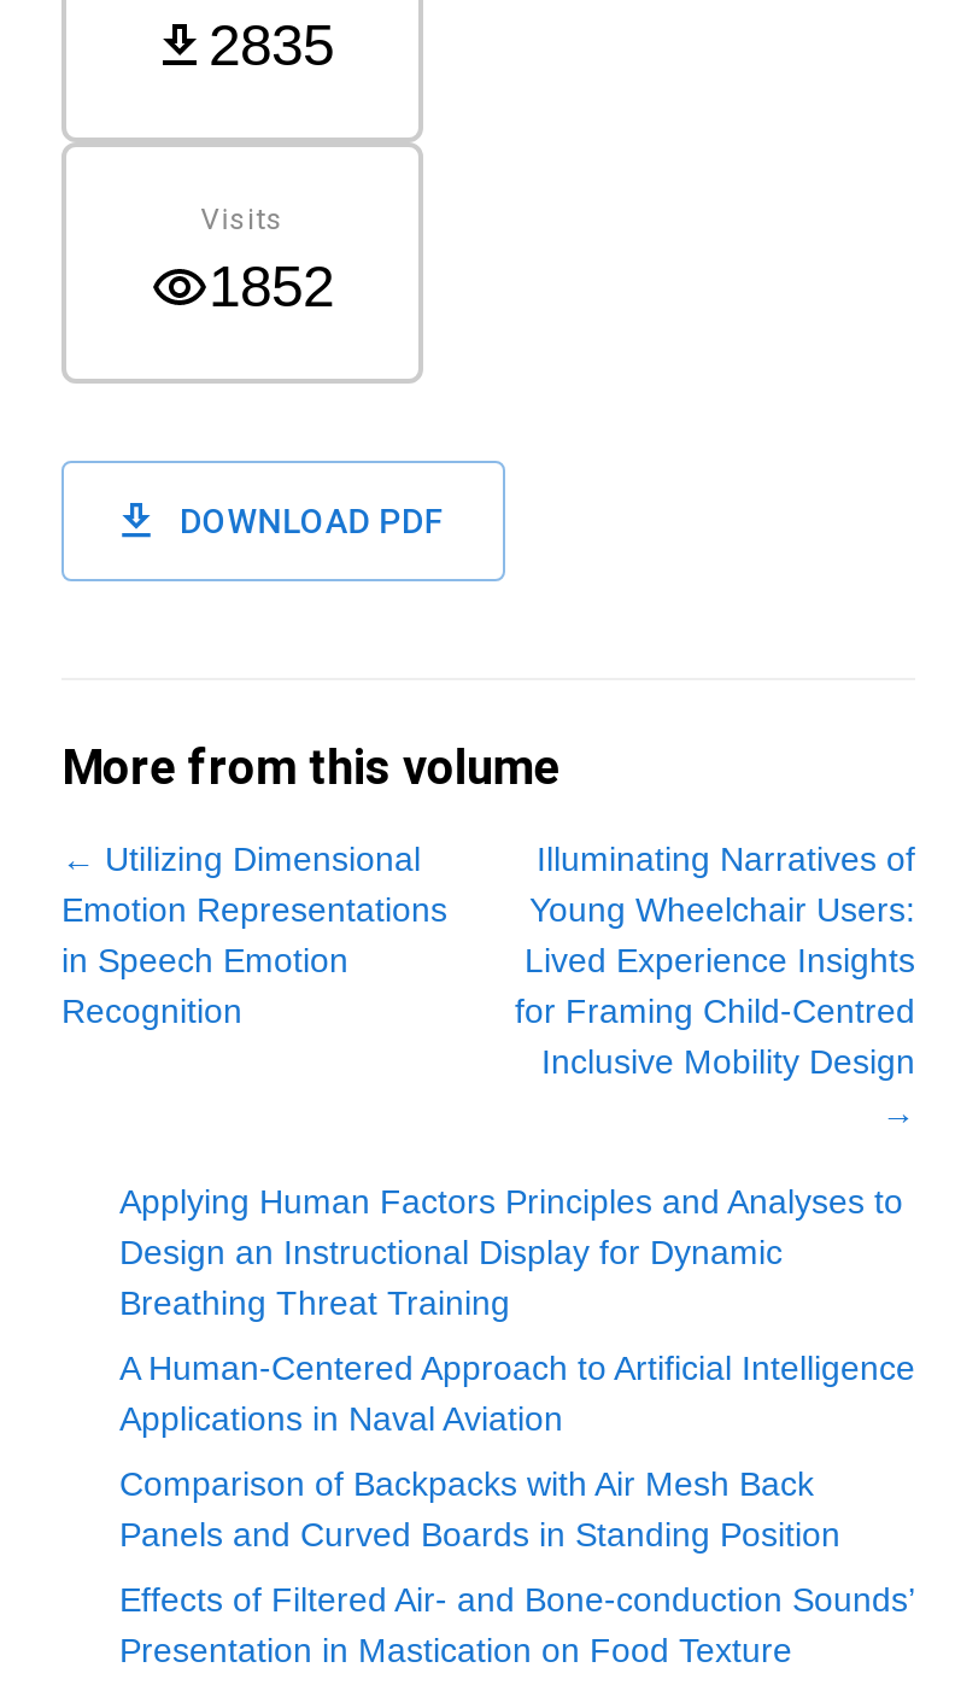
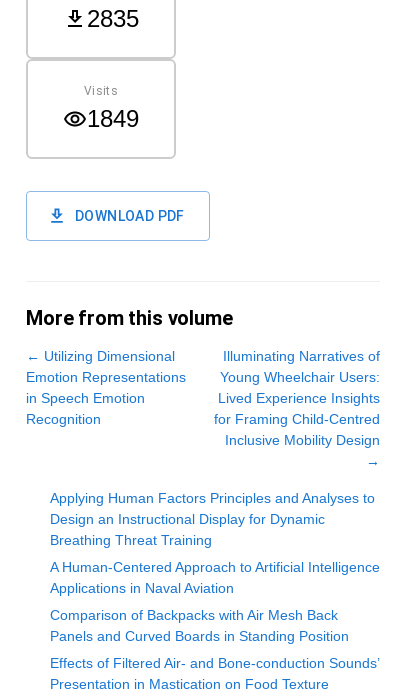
- 1852
+ 1849
